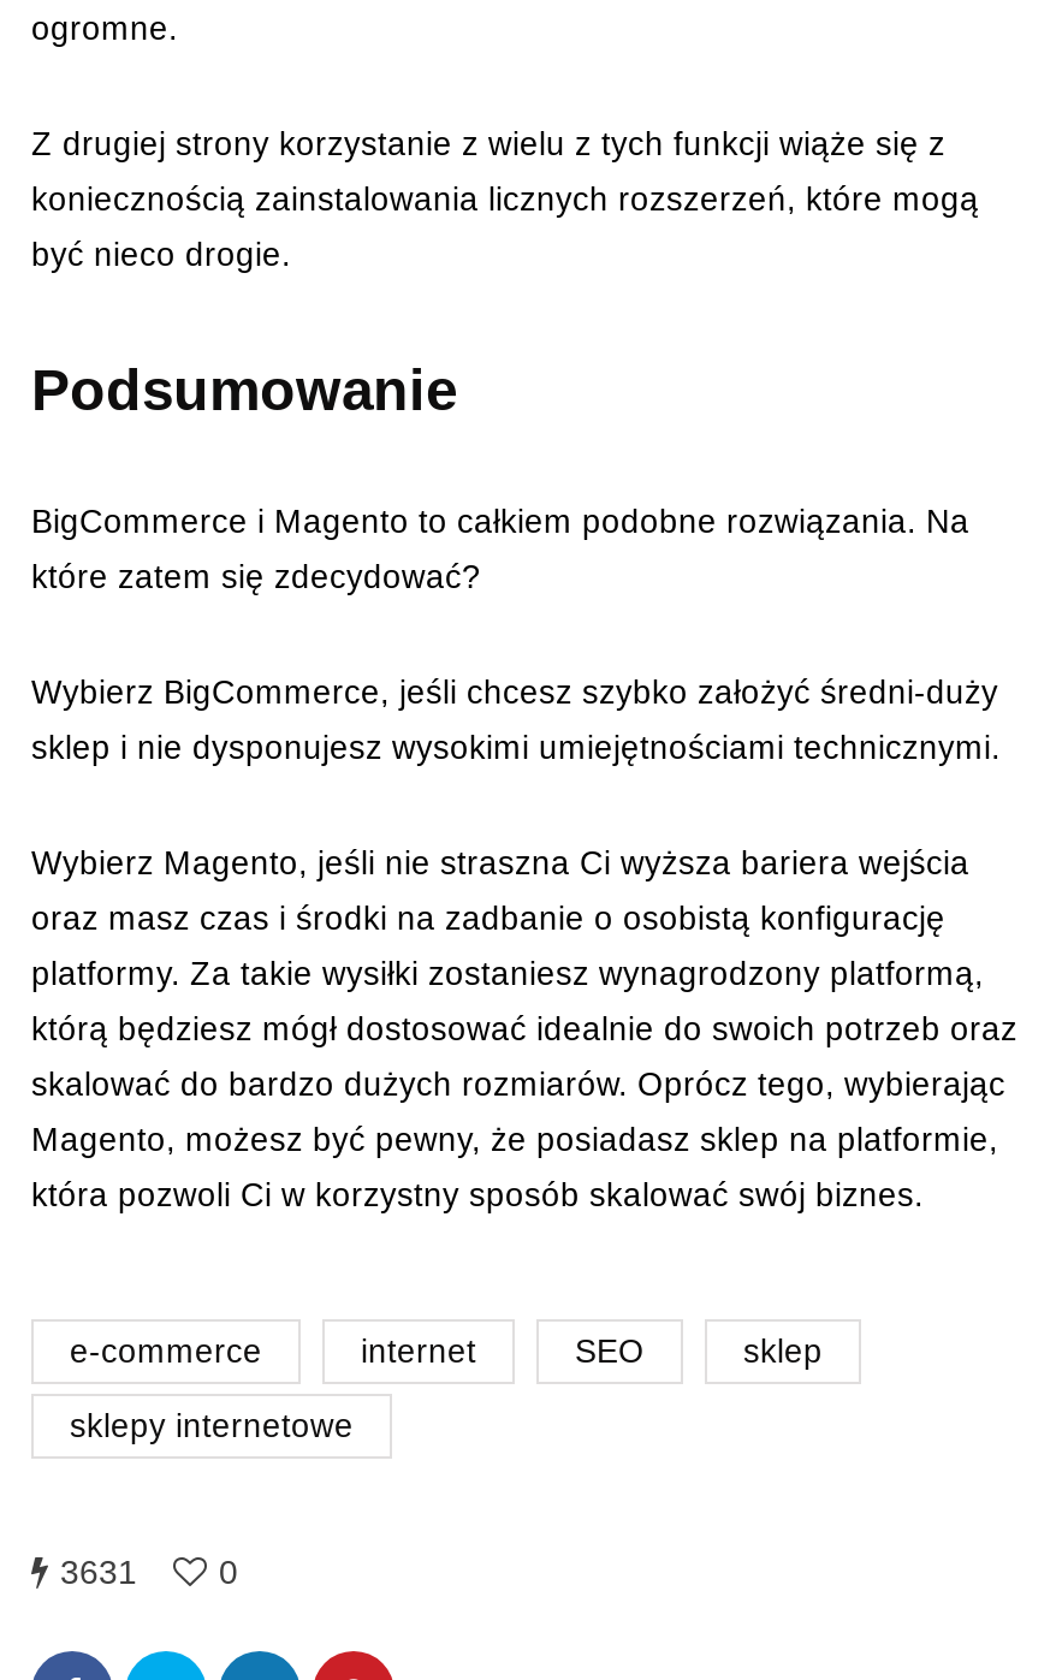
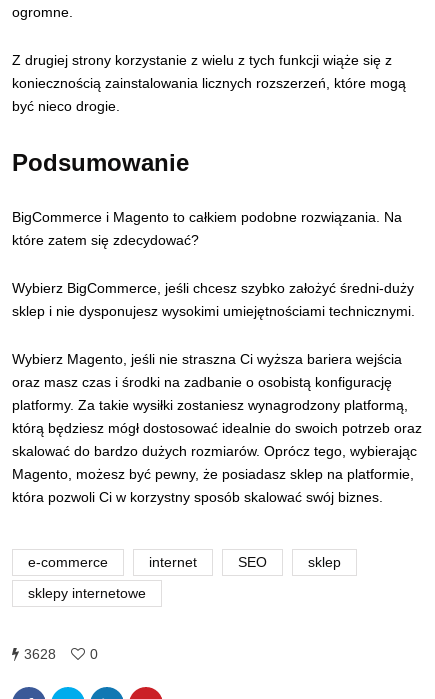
- 3631
+ 3628
